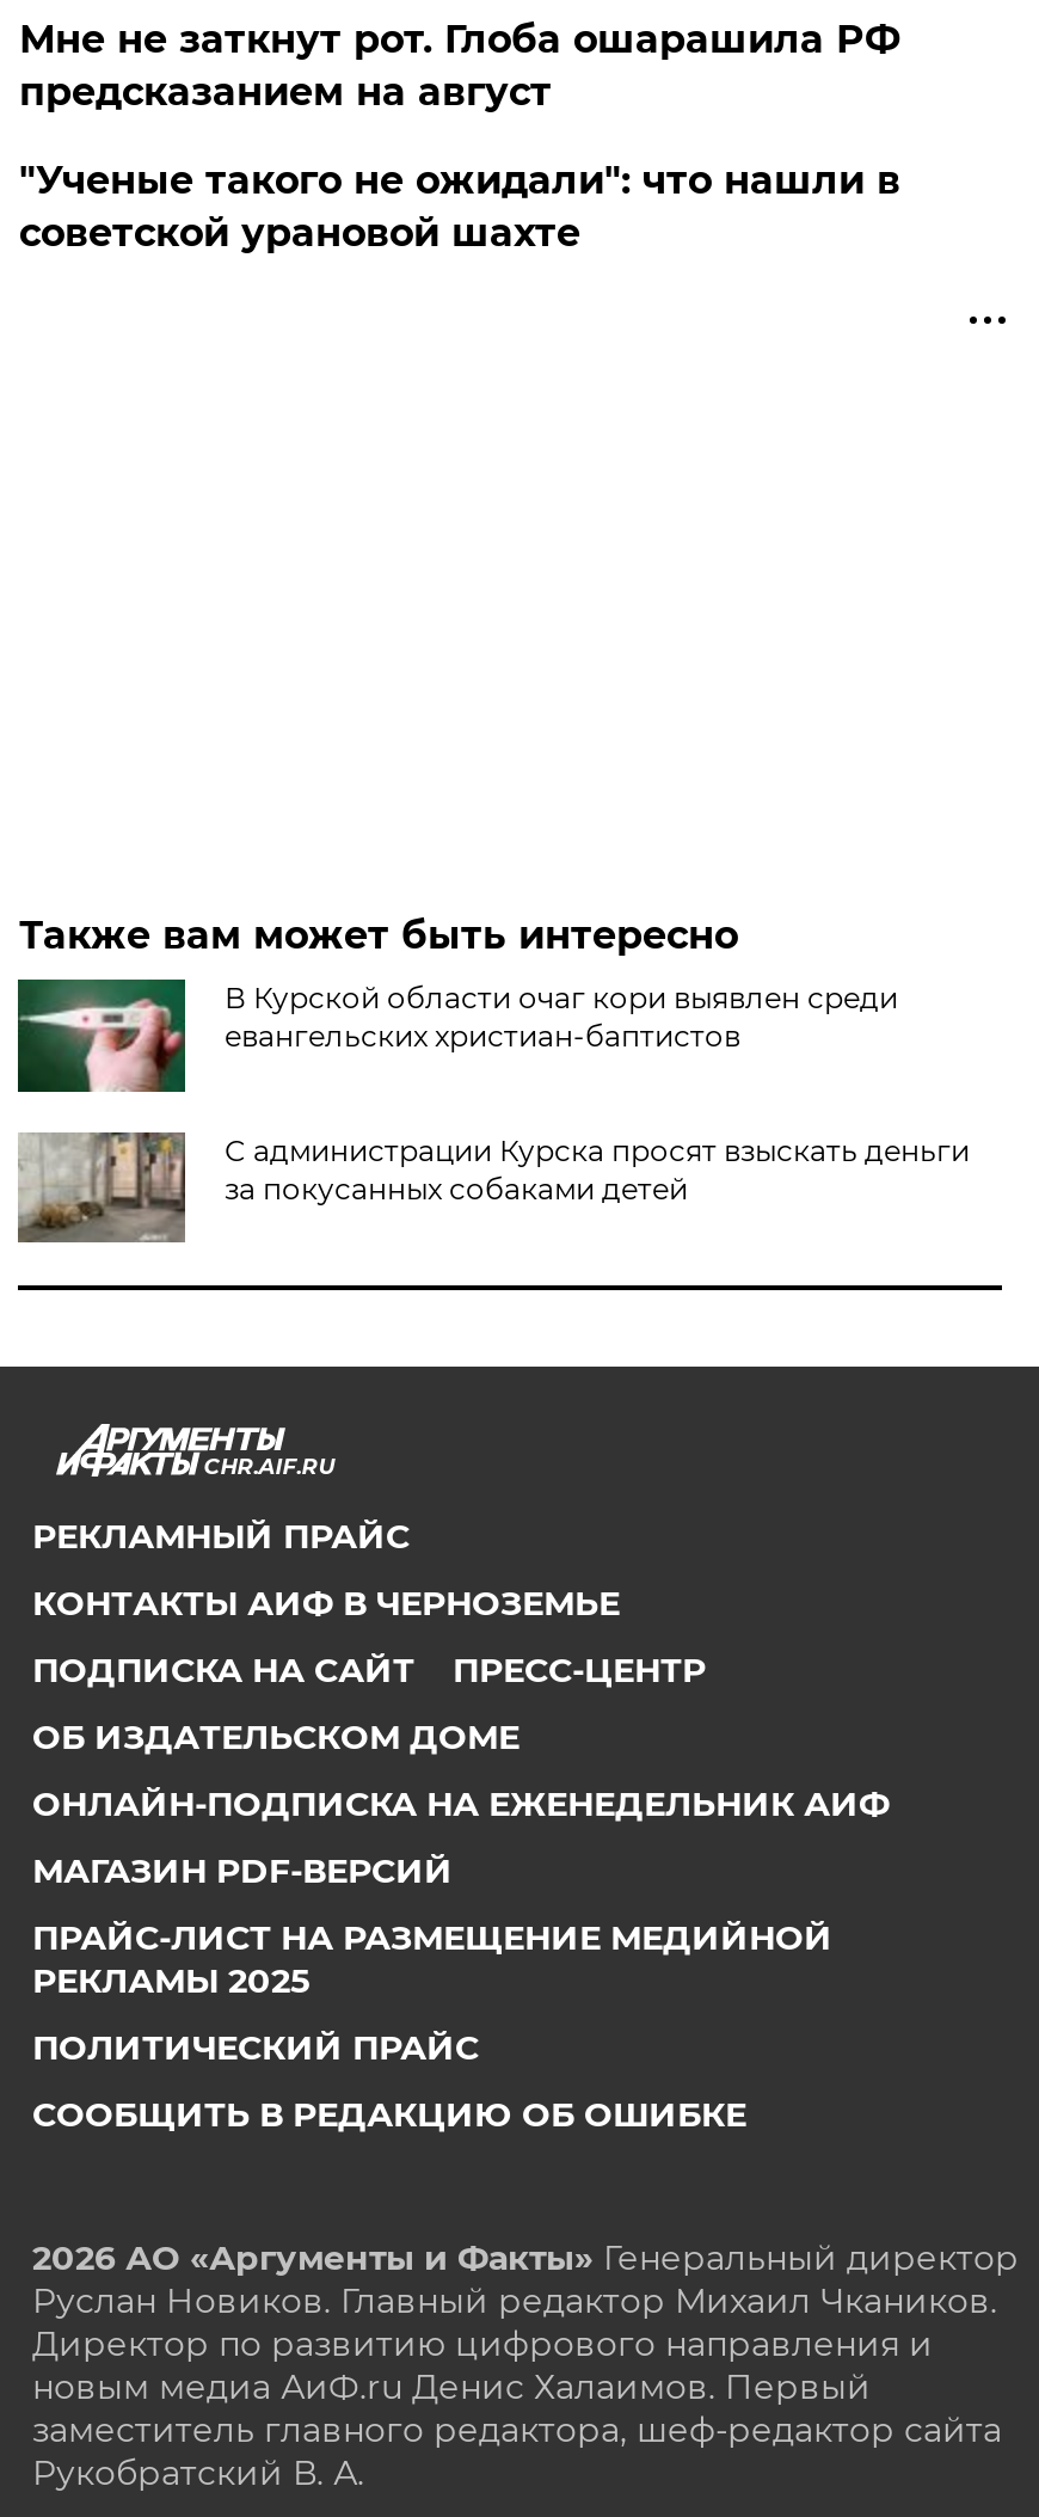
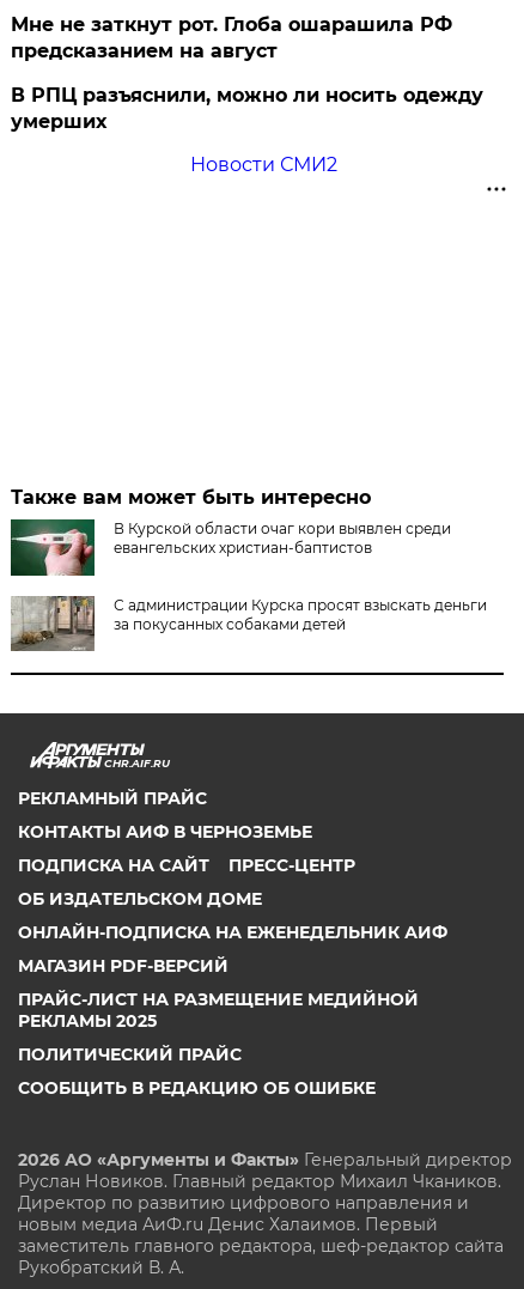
- "Ученые такого не ожидали": что нашли в
- советской урановой шахте
+ В РПЦ разъяснили, можно ли носить одежду
+ умерших
+ Новости СМИ2
